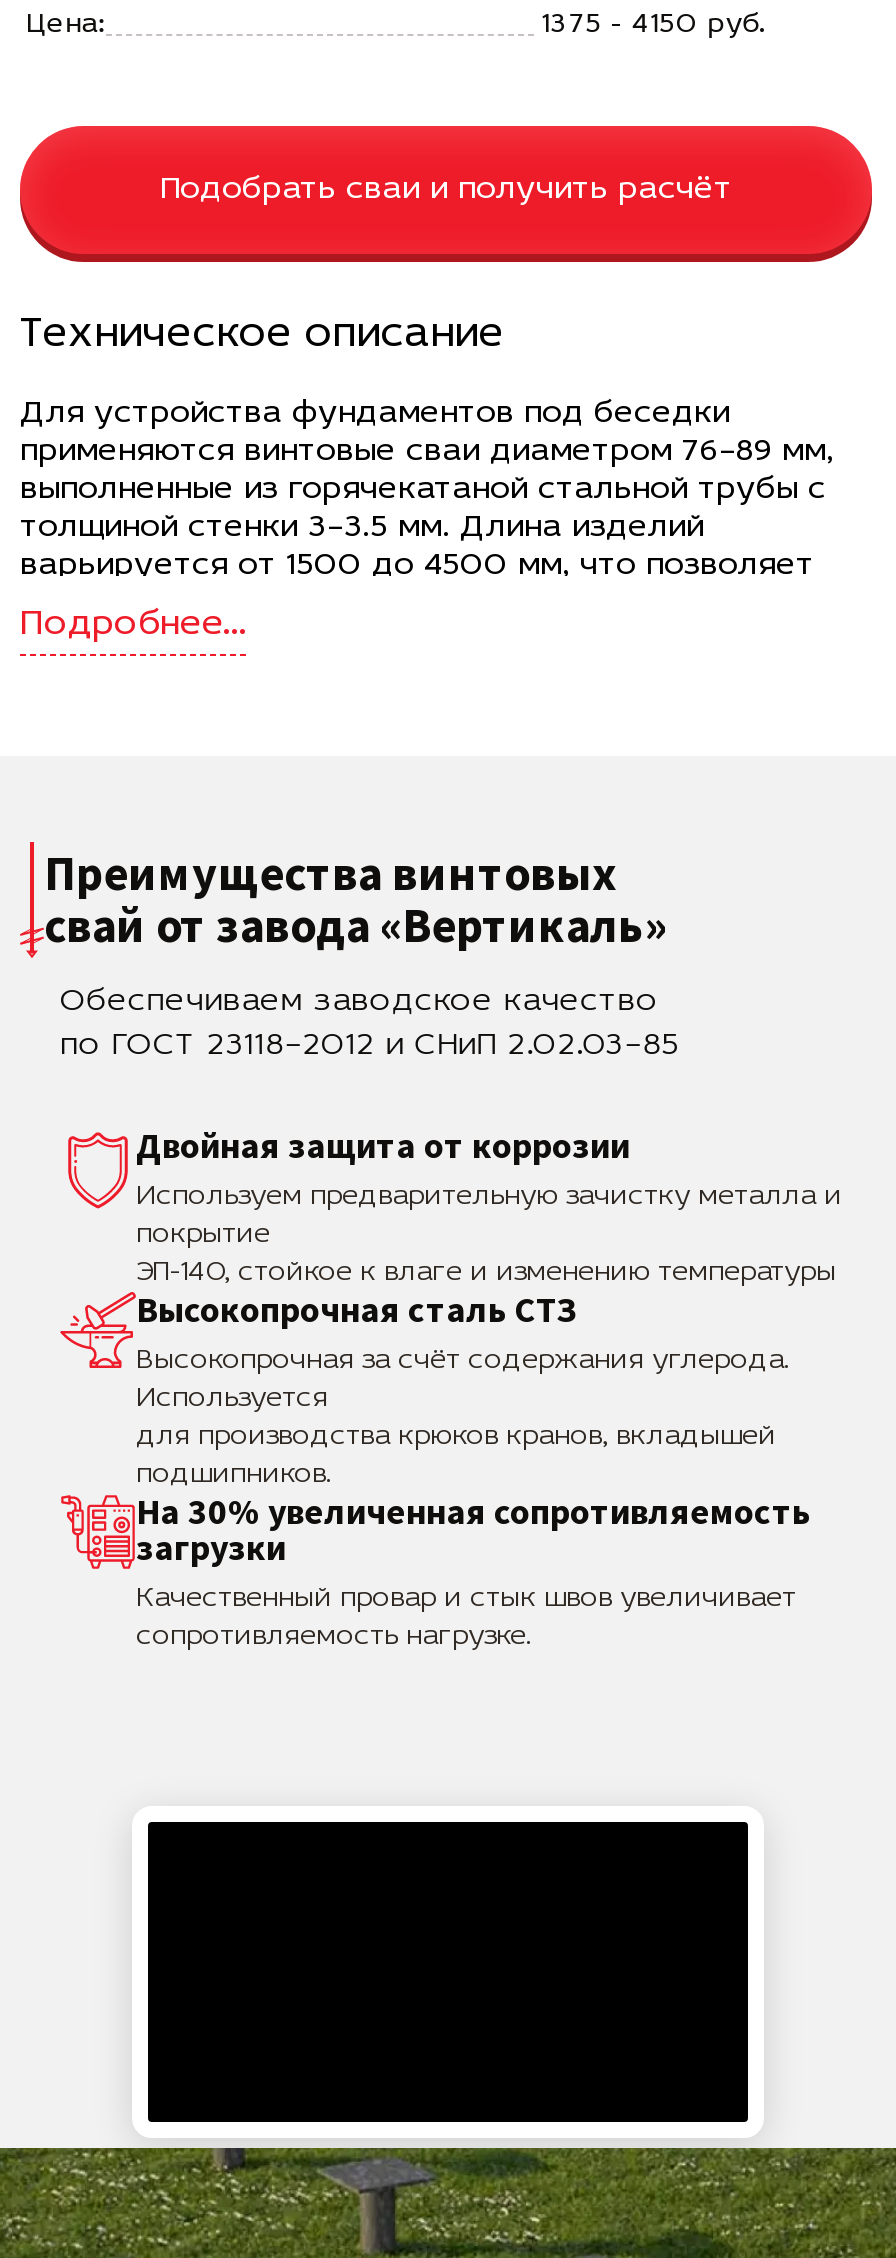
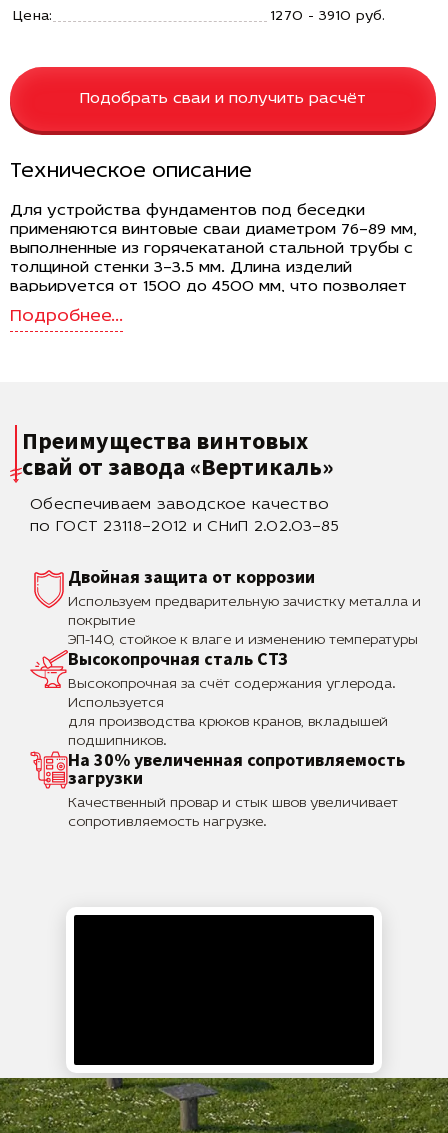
- 1375 - 4150 руб.
+ 1270 - 3910 руб.
